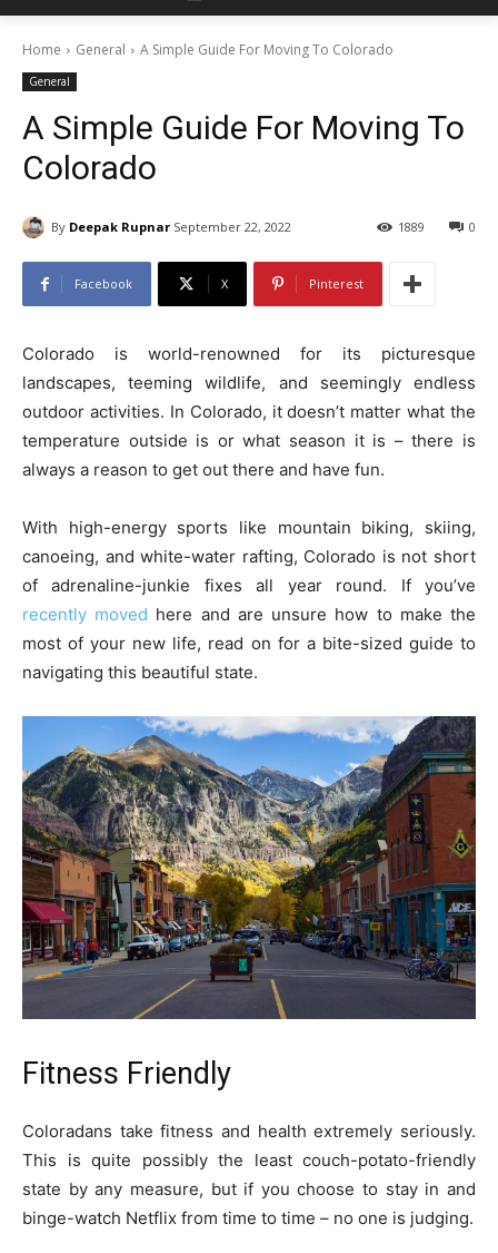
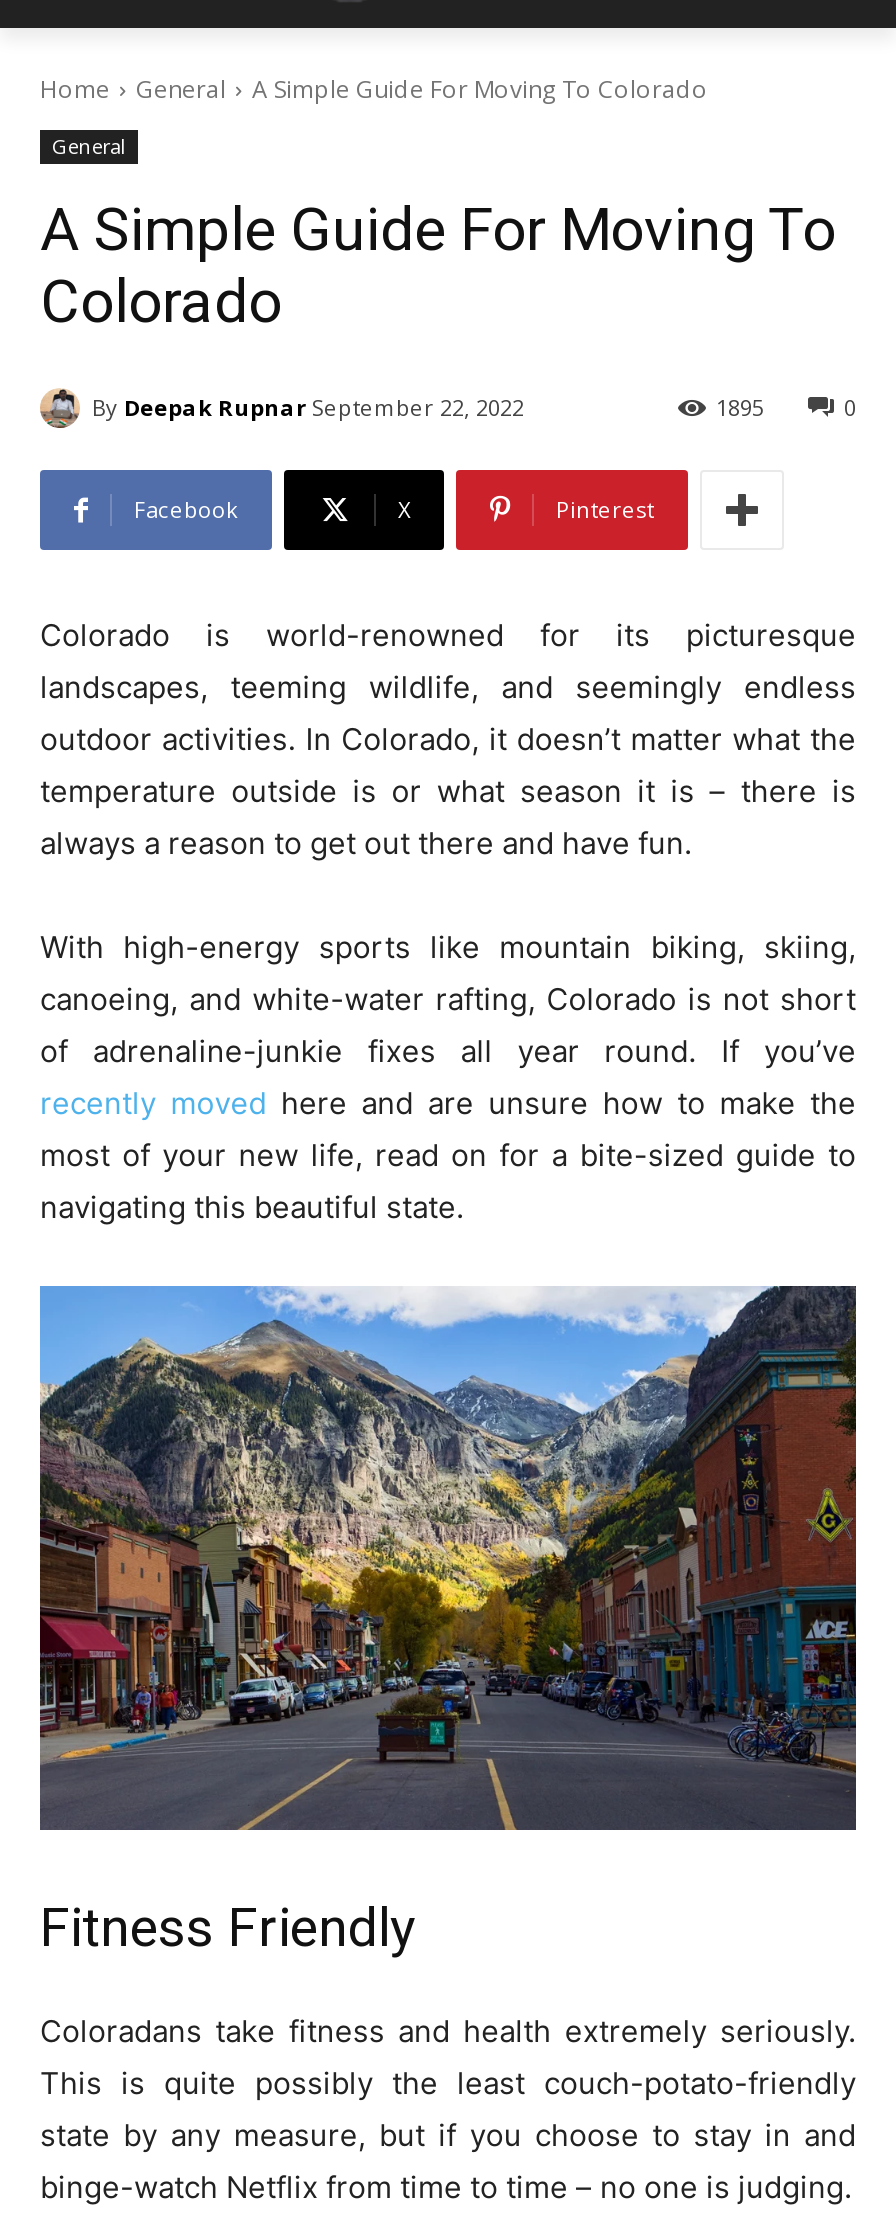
- 1889
+ 1895
